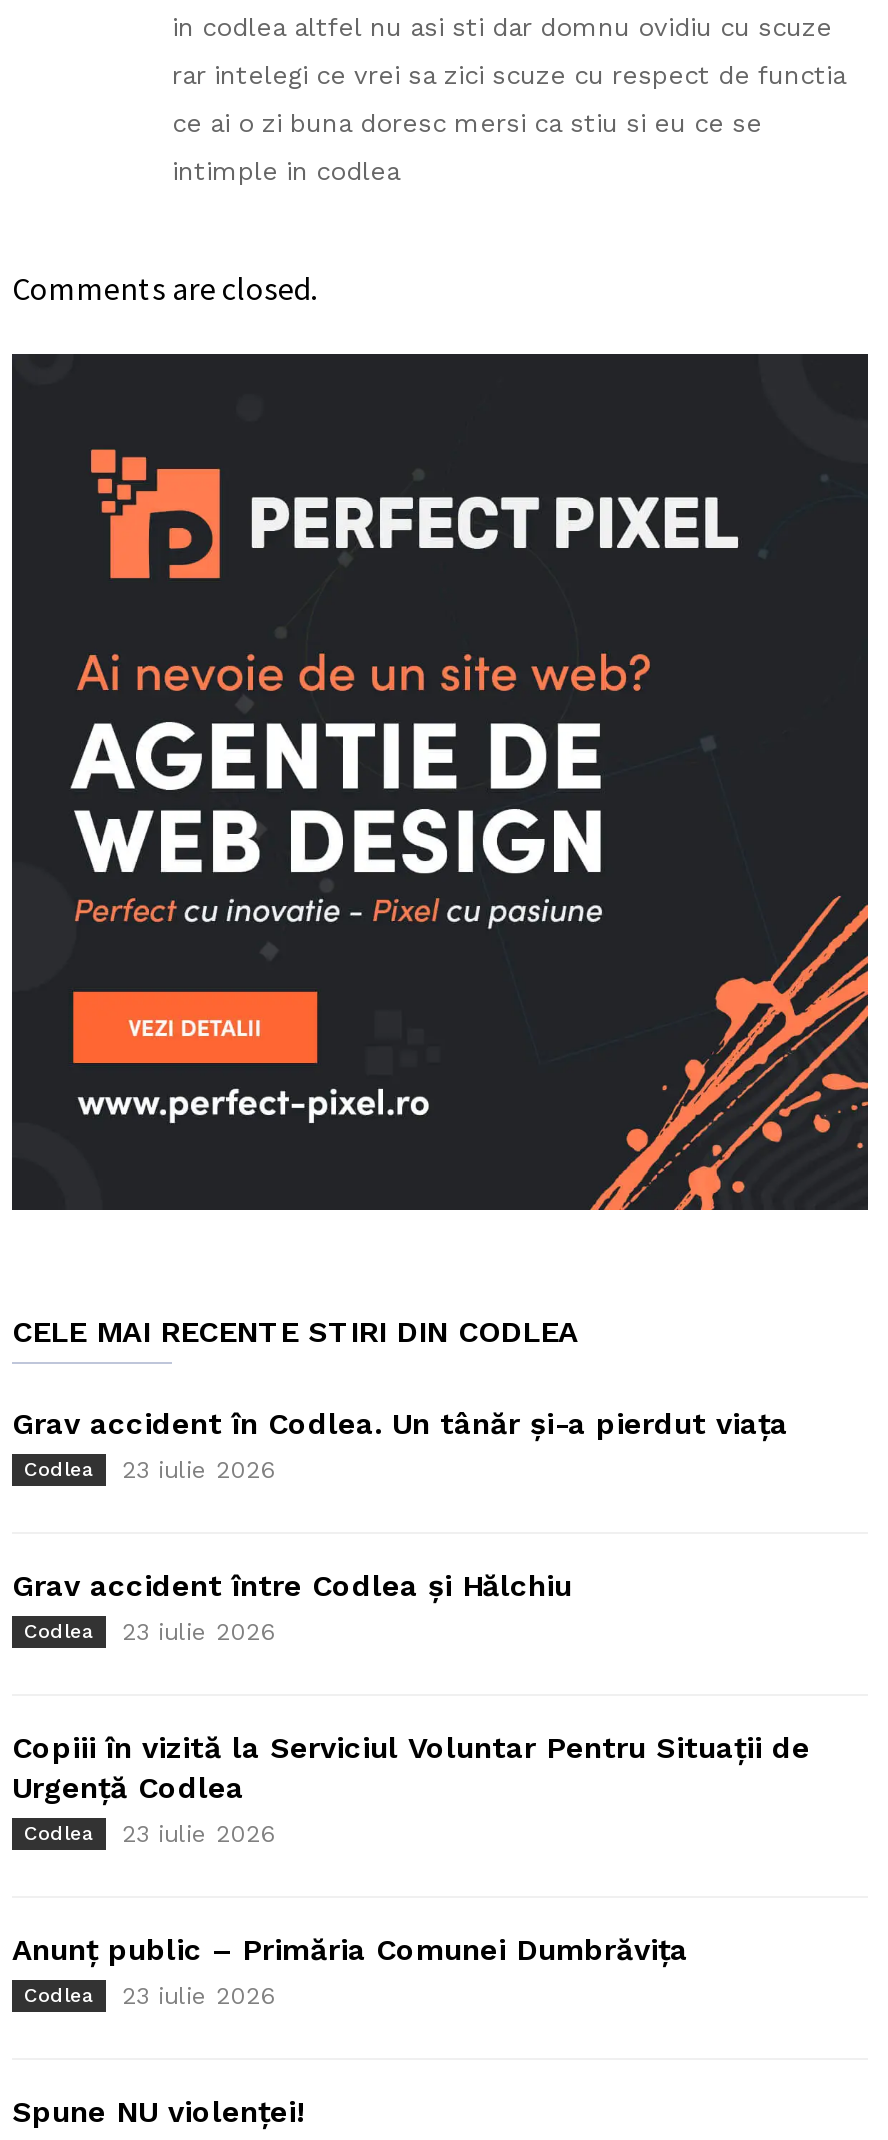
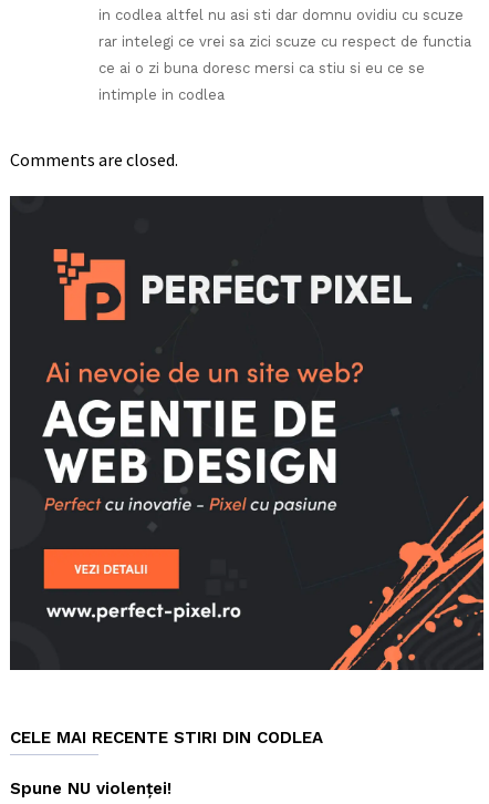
- Grav accident în Codlea. Un tânăr și-a pierdut viața
- Codlea
- 23 iulie 2026
- Grav accident între Codlea și Hălchiu
- Codlea
- 23 iulie 2026
- Copiii în vizită la Serviciul Voluntar Pentru Situații de
- Urgență Codlea
- Codlea
- 23 iulie 2026
- Anunț public – Primăria Comunei Dumbrăvița
- Codlea
- 23 iulie 2026
